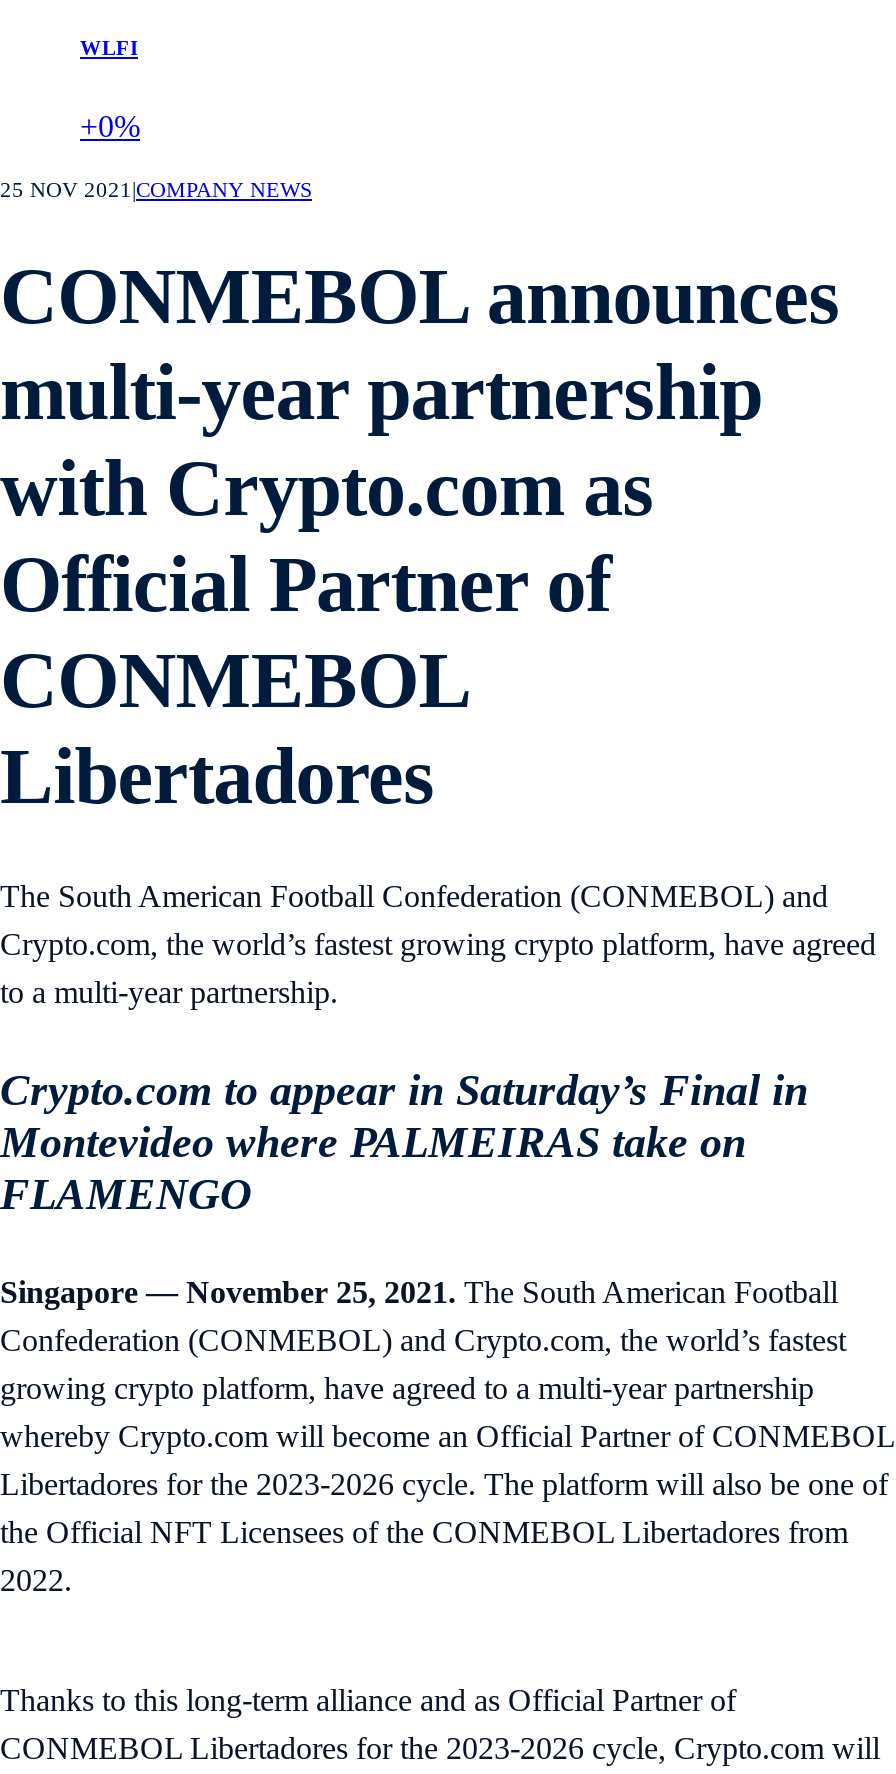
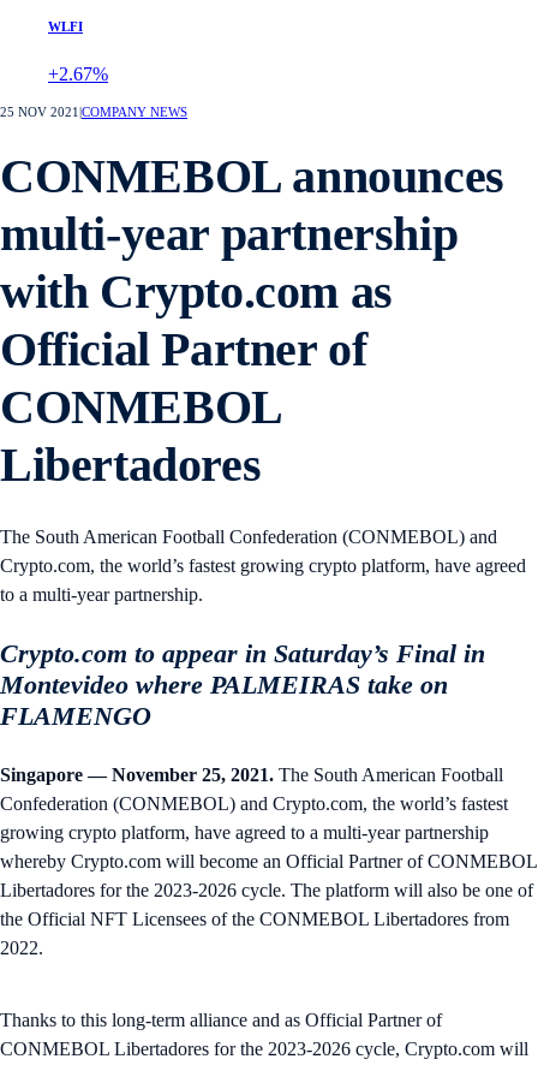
- +0%
+ +2.67%
